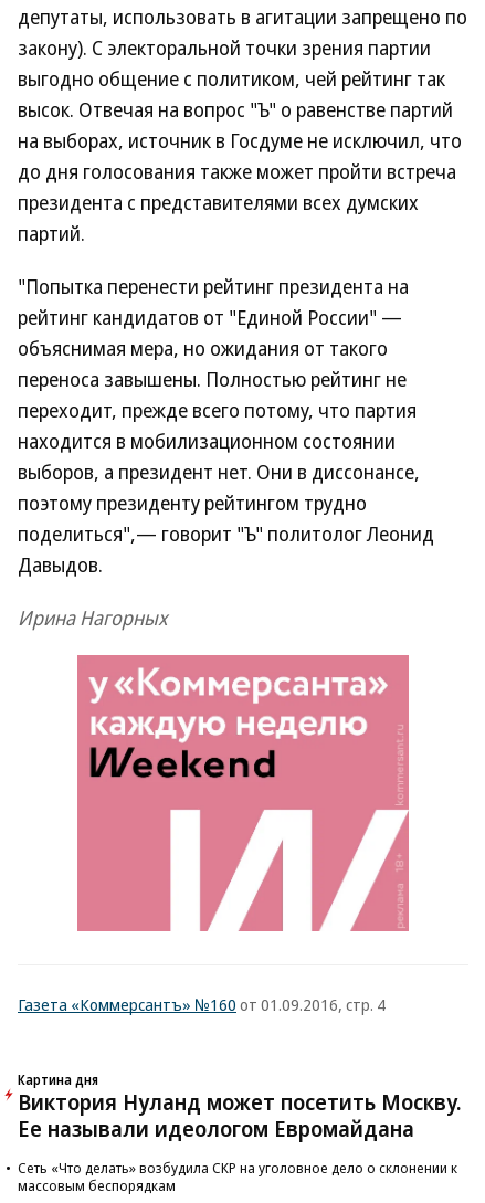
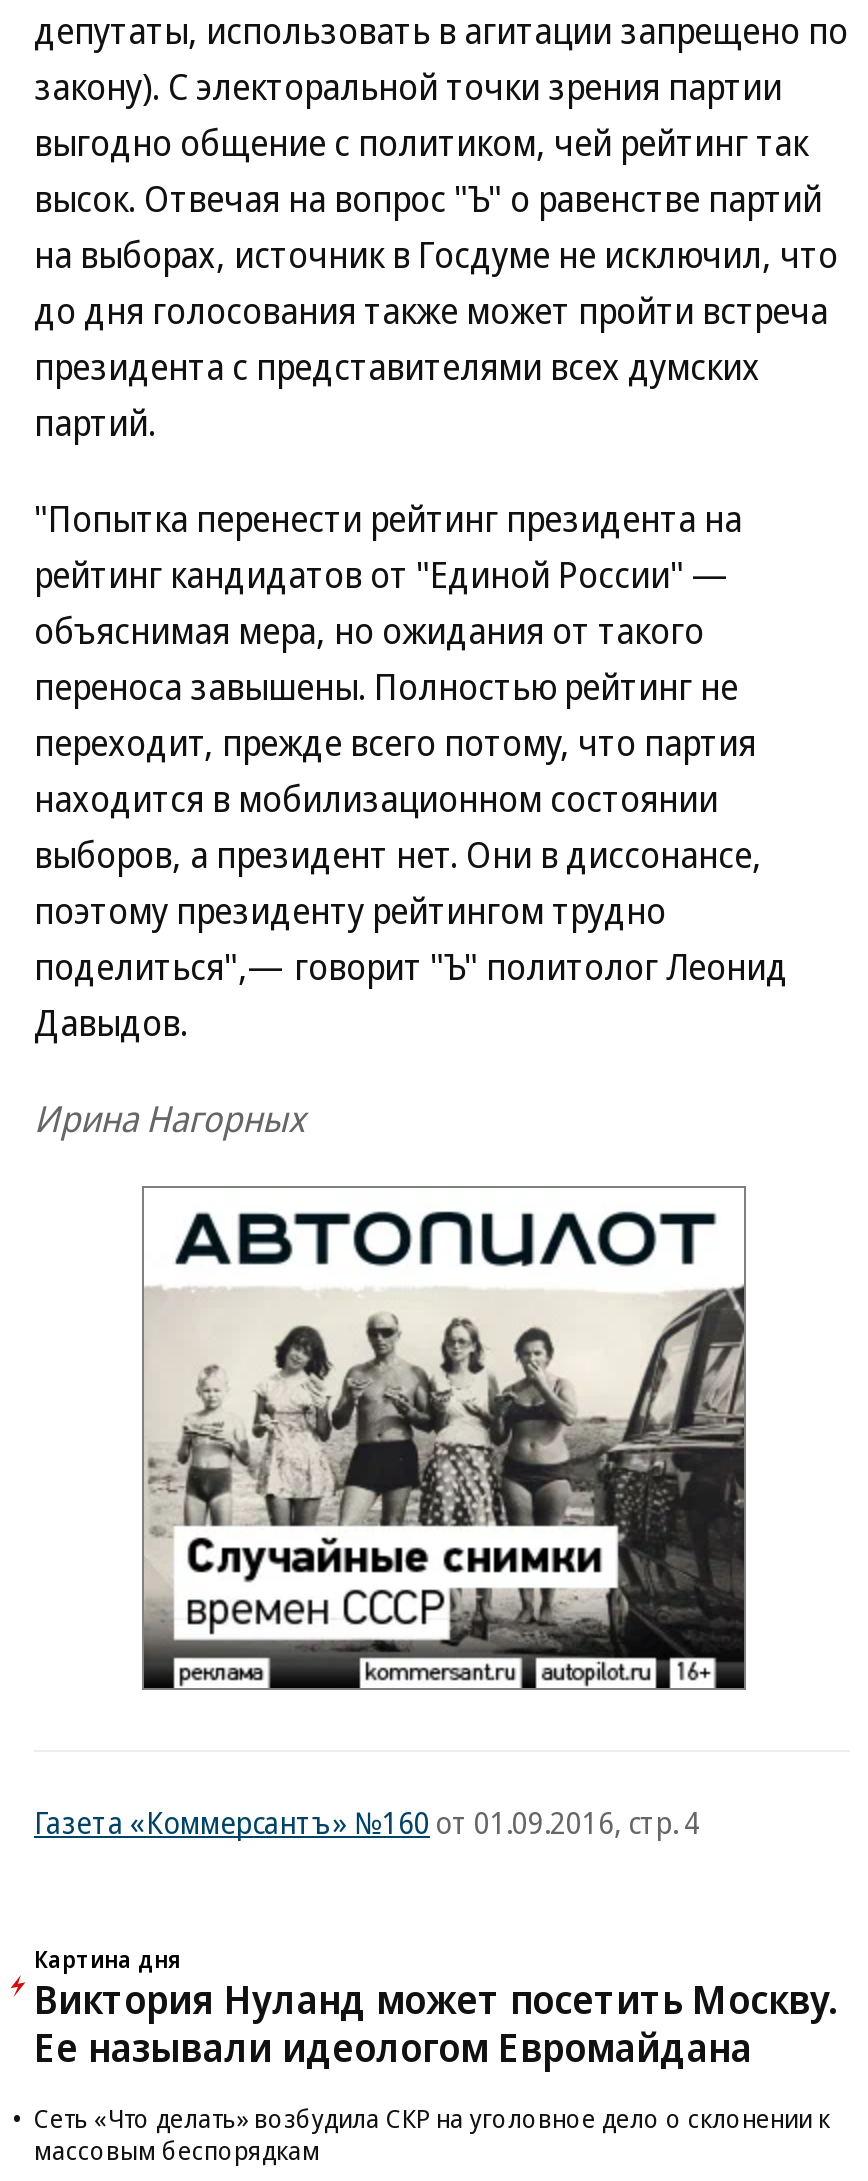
- [image]
+ [image]
